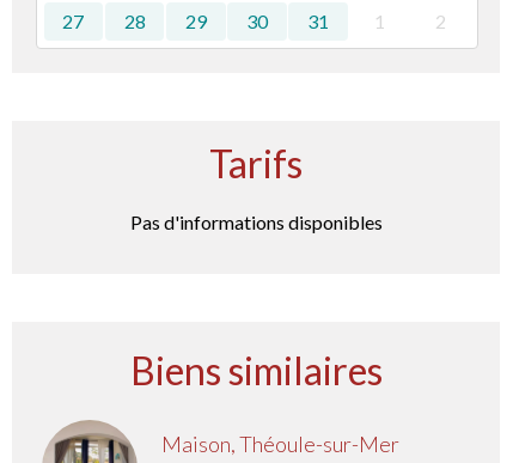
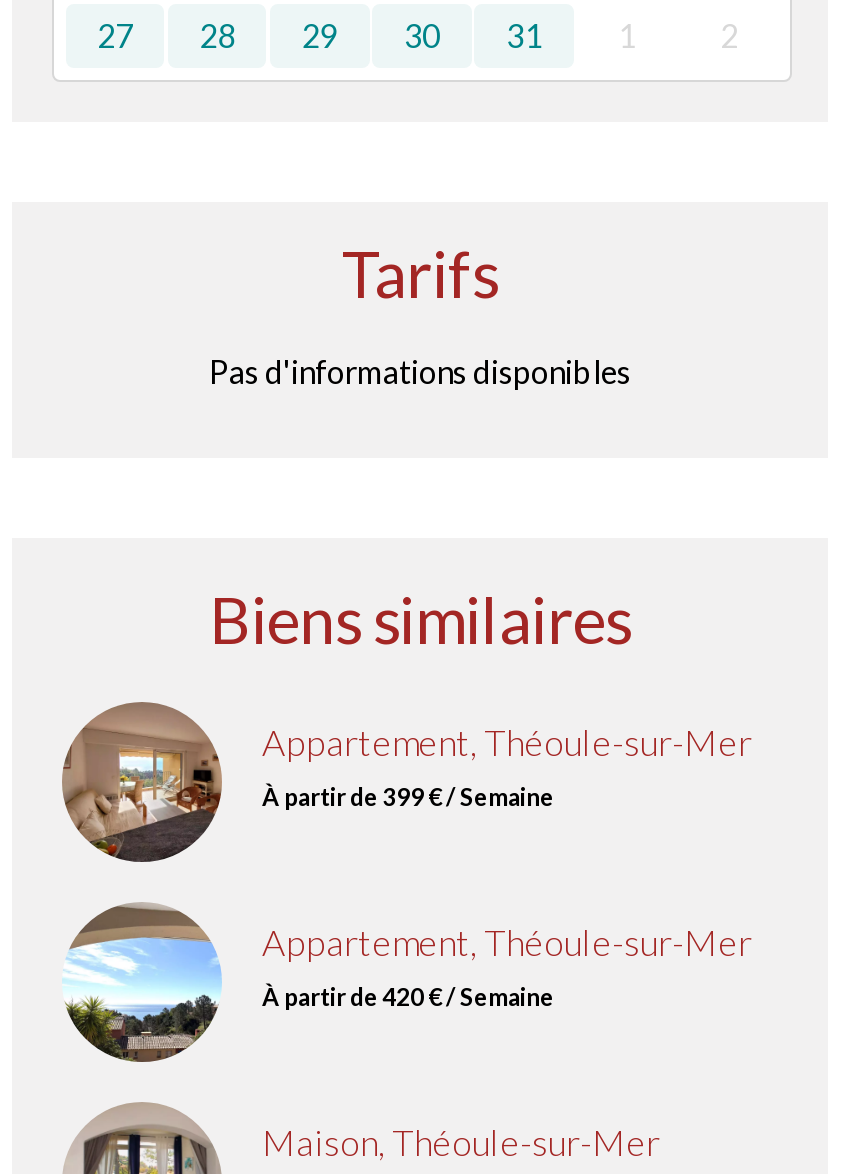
+ [image]
+ Appartement, Théoule-sur-Mer
+ À partir de 399 € / Semaine
+ Appartement, Théoule-sur-Mer
+ À partir de 420 € / Semaine

+ [image]
